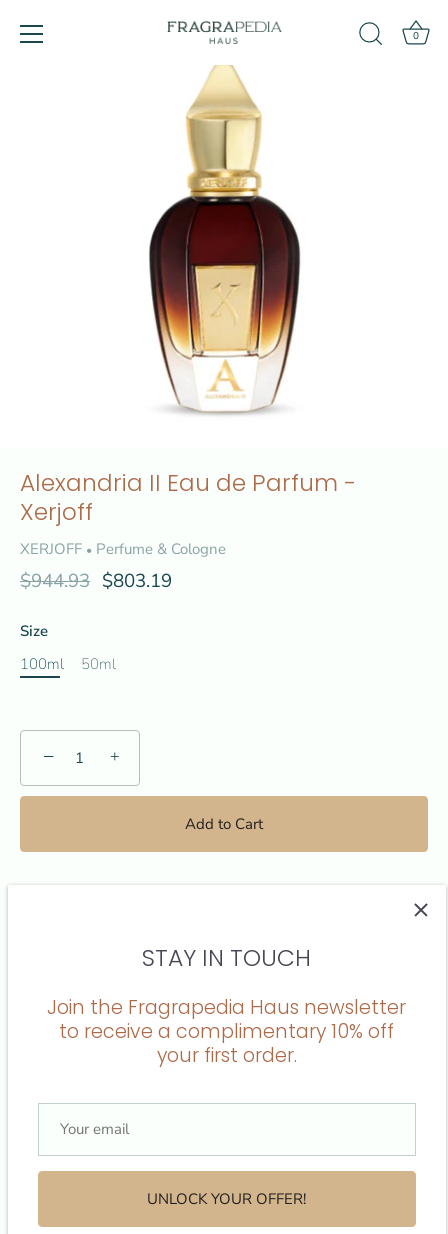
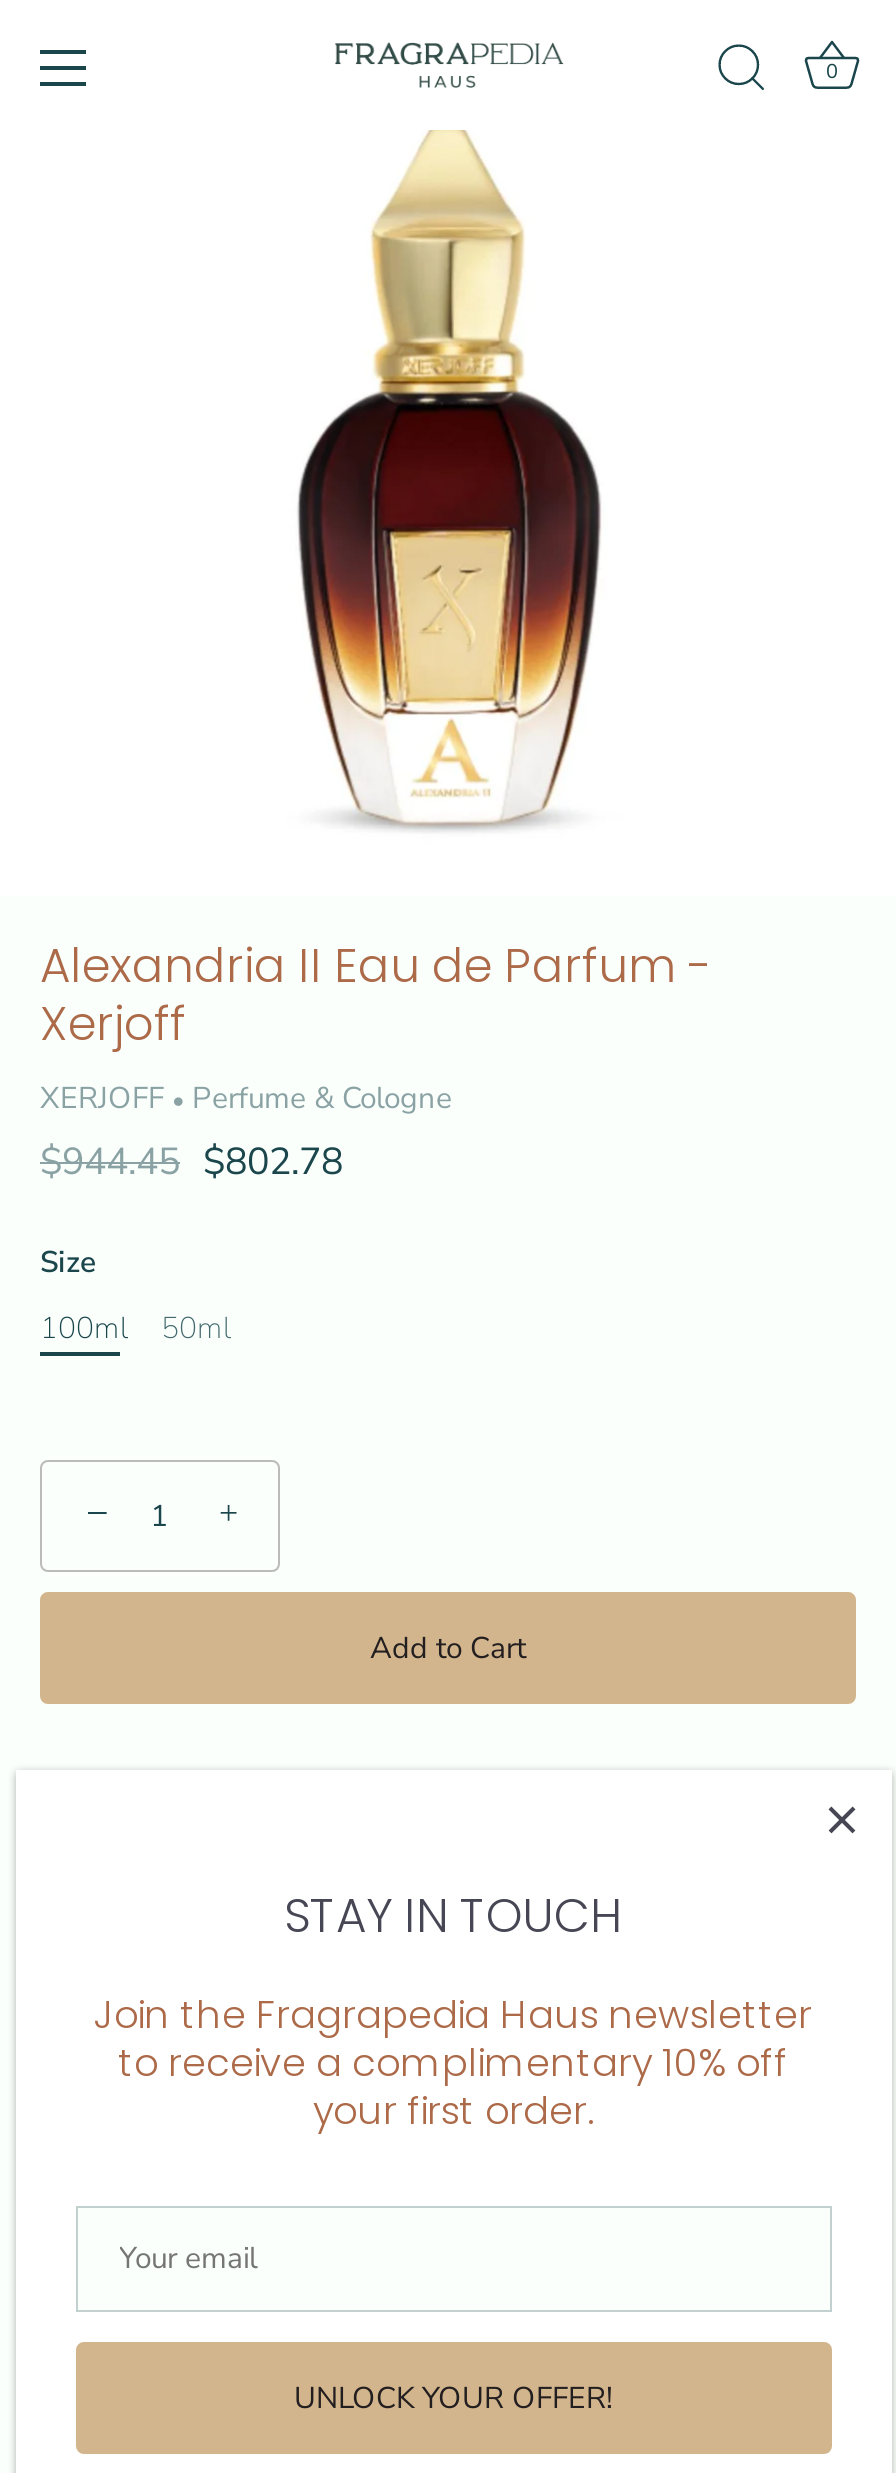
- $944.93 $803.19
+ $944.45 $802.78
